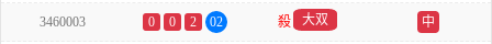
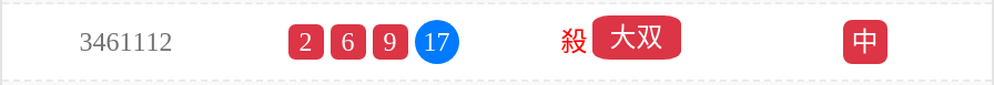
- 3460003
- 0
- 0
+ 3461112

- 02
+ 6
+ 9
+ 17
